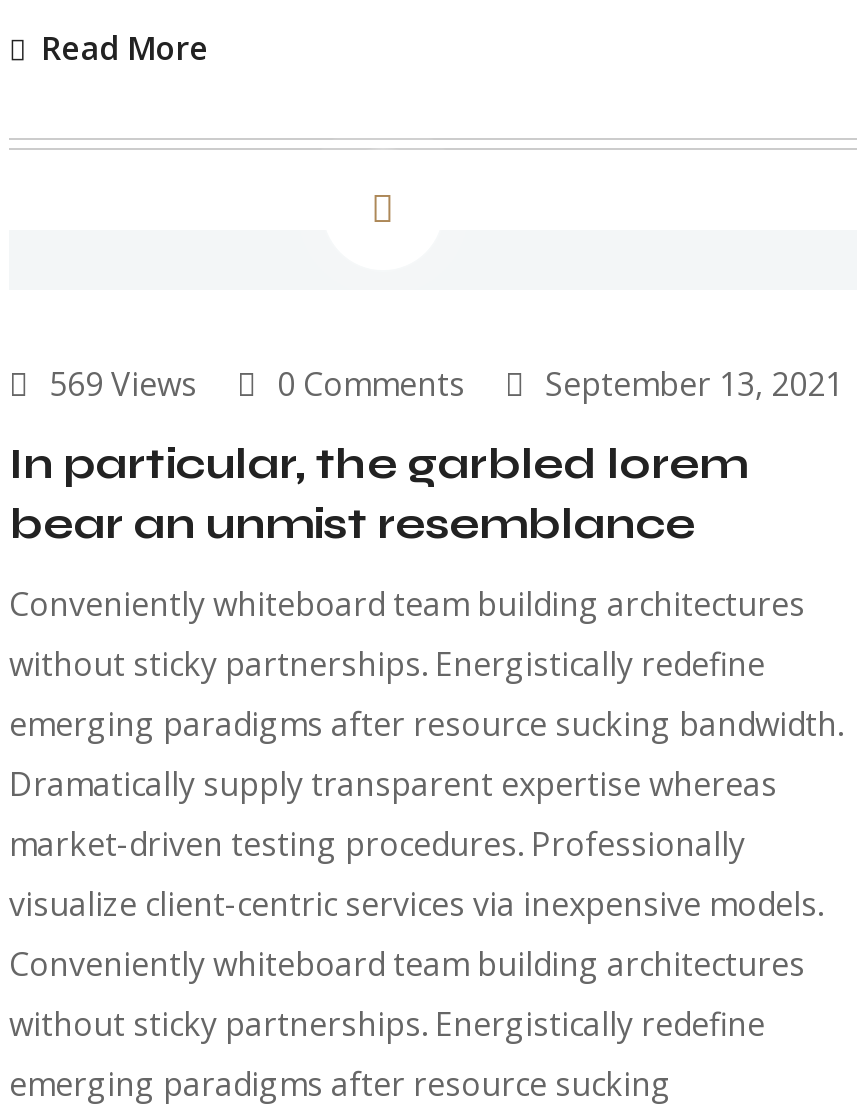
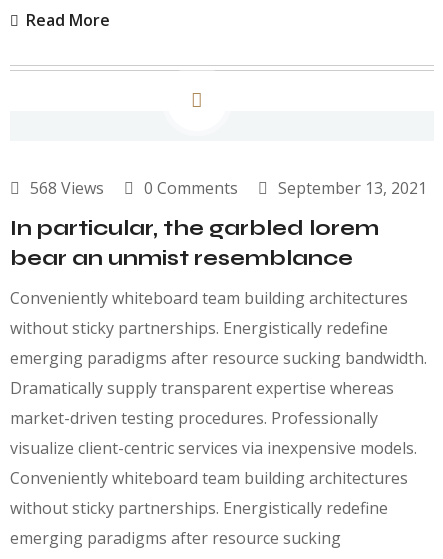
- 569 Views 0 Comments September 13, 2021
+ 568 Views 0 Comments September 13, 2021
